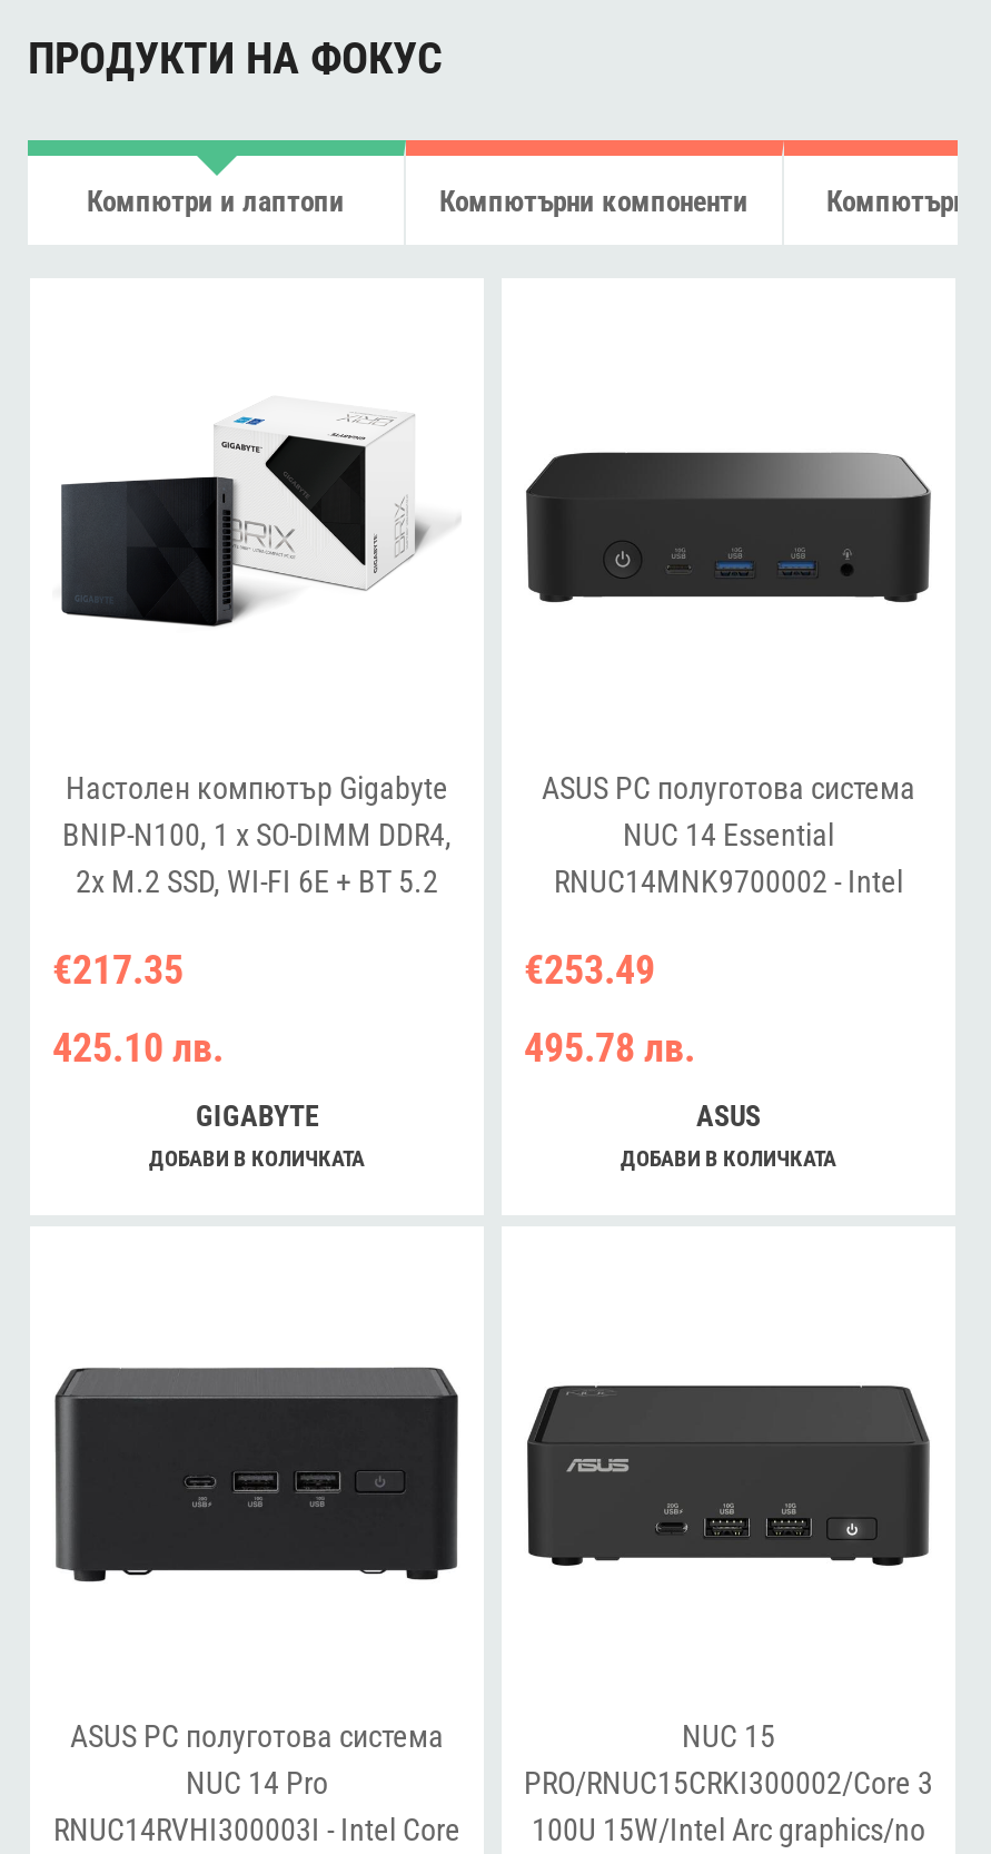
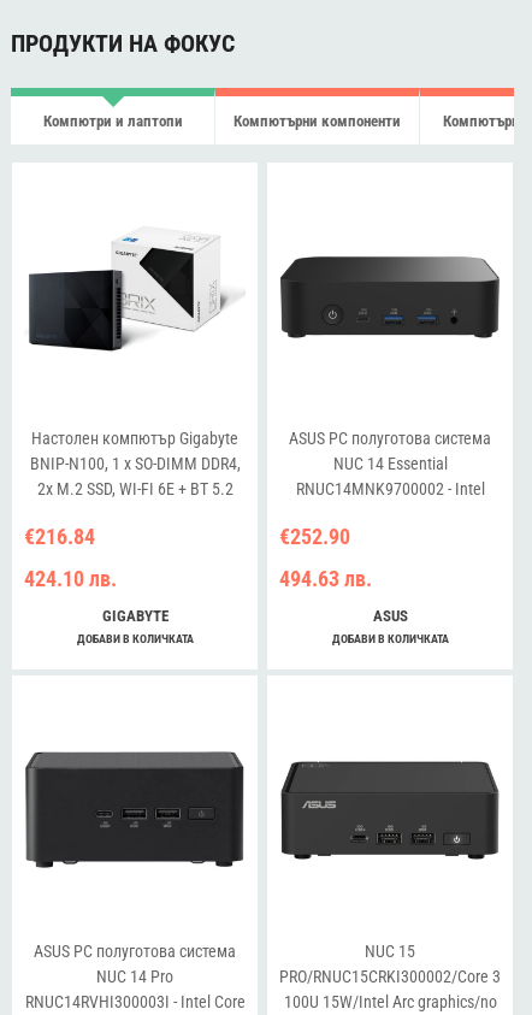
- €217.35
+ €216.84

- €253.49
+ €252.90

- 425.10 лв.
+ 424.10 лв.

- 495.78 лв.
+ 494.63 лв.
